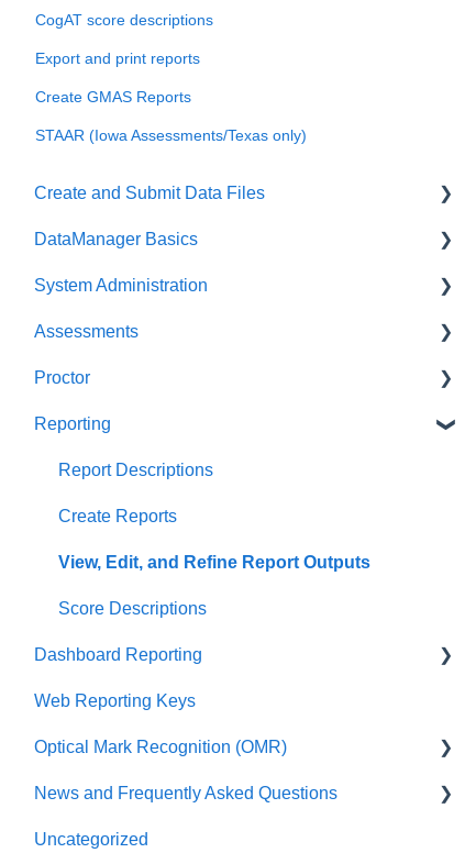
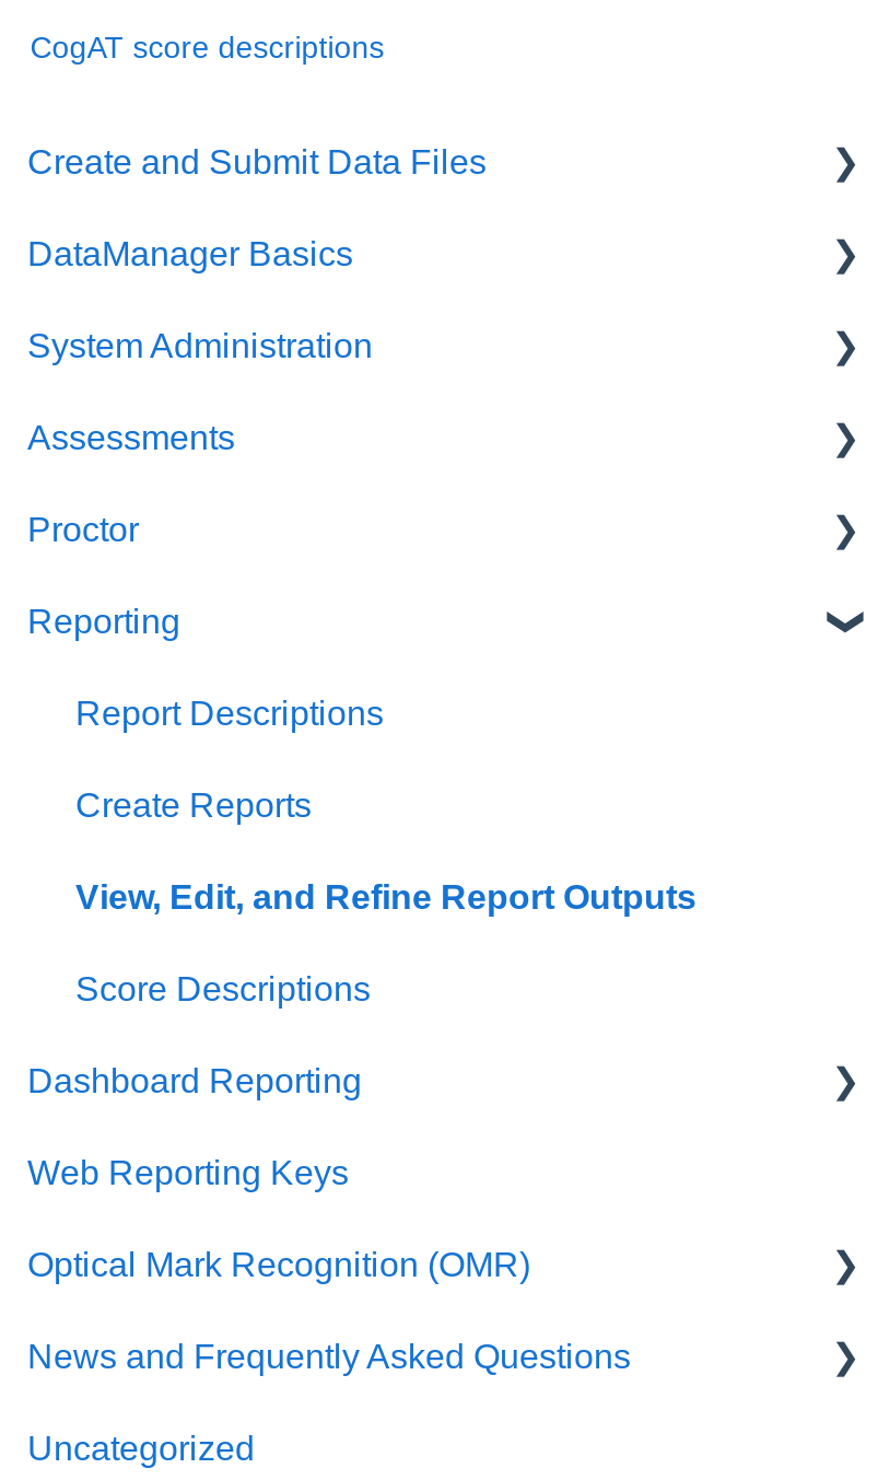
- Export and print reports
- Create GMAS Reports
- STAAR (Iowa Assessments/Texas only)
